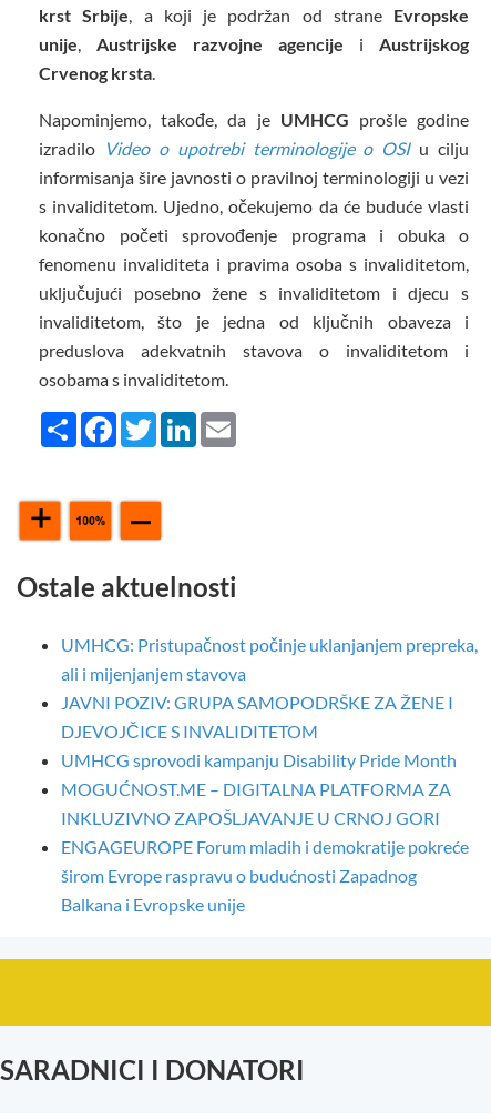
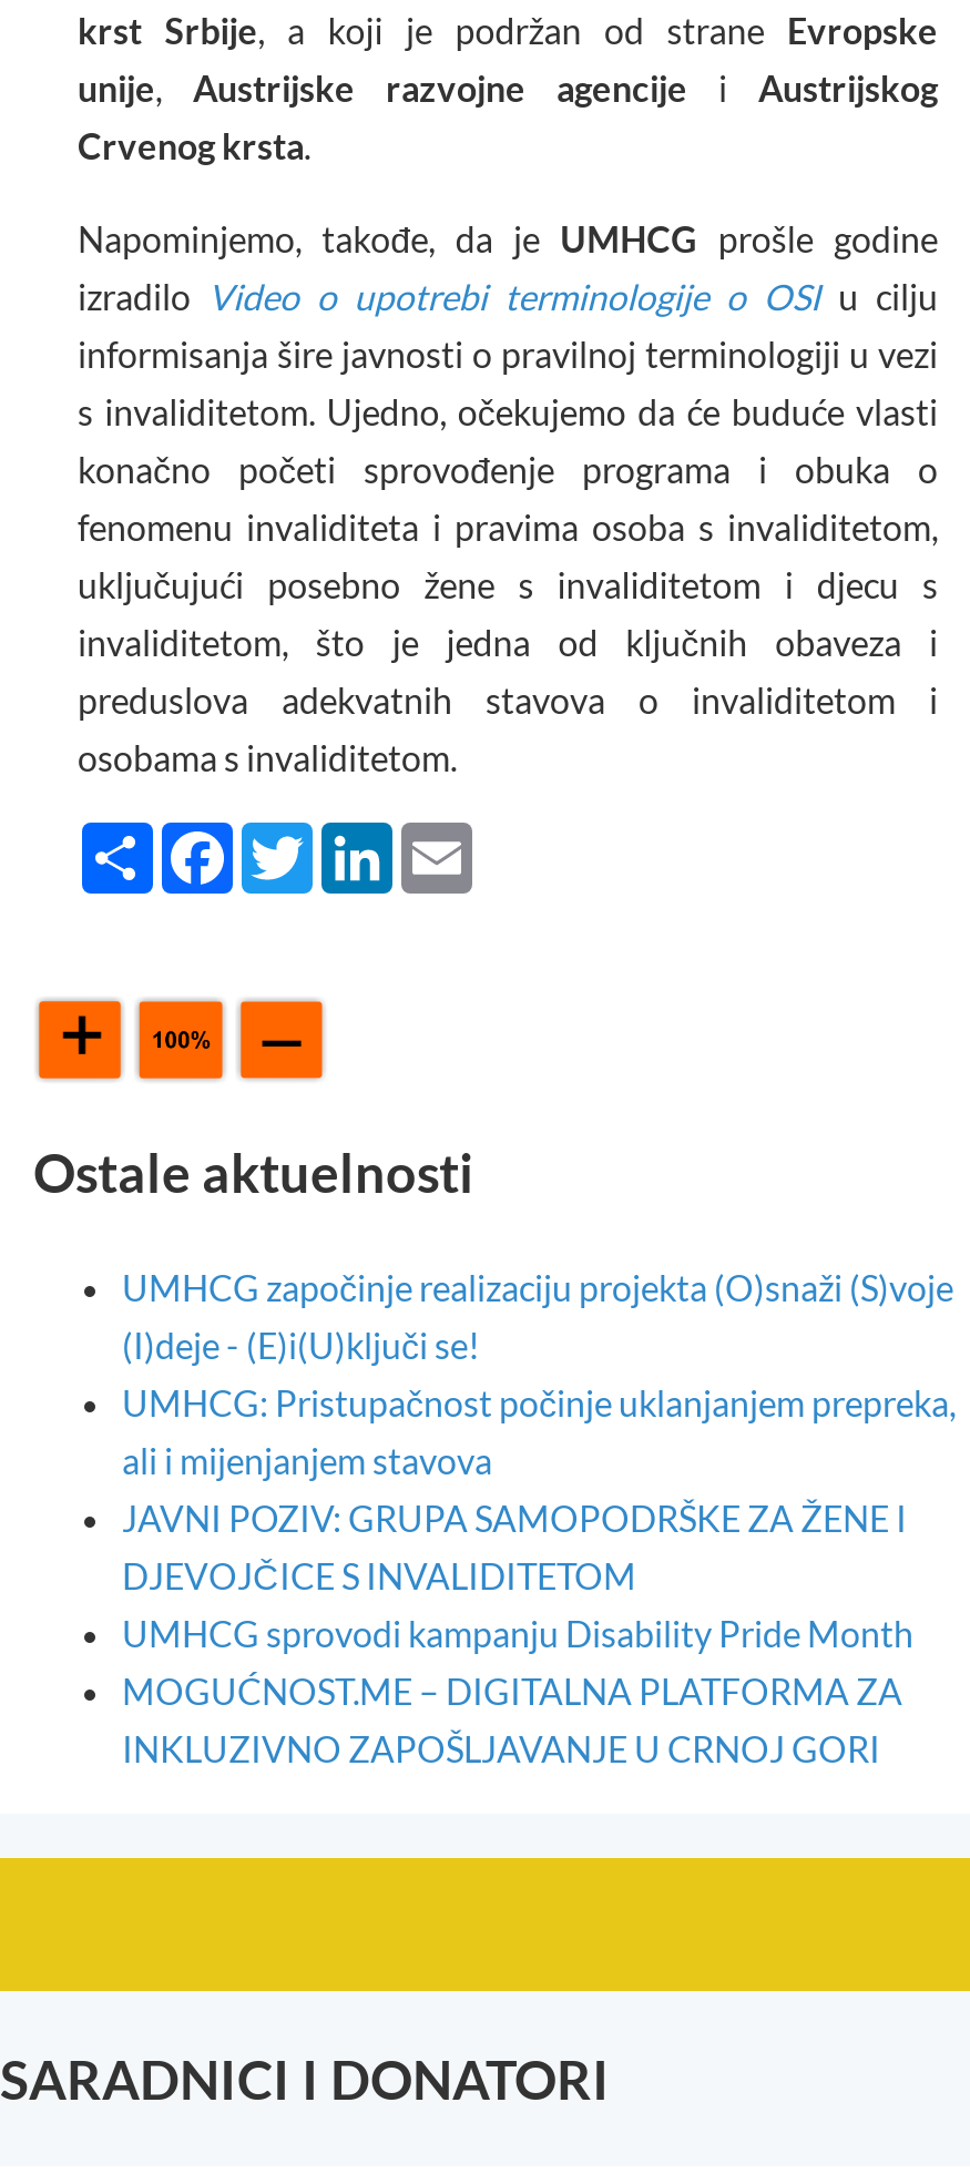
+ UMHCG započinje realizaciju projekta (O)snaži (S)voje
+ (I)deje - (E)i(U)ključi se!

moved down: UMHCG: Pristupačnost počinje uklanjanjem prepreka, | ali i mijenjanjem stavova | JAVNI POZIV: GRUPA SAMOPODRŠKE ZA ŽENE I | DJEVOJČICE S INVALIDITETOM | UMHCG sprovodi kampanju Disability Pride Month | MOGUĆNOST.ME – DIGITALNA PLATFORMA ZA | INKLUZIVNO ZAPOŠLJAVANJE U CRNOJ GORI

- ENGAGEUROPE Forum mladih i demokratije pokreće
- širom Evrope raspravu o budućnosti Zapadnog
- Balkana i Evropske unije
